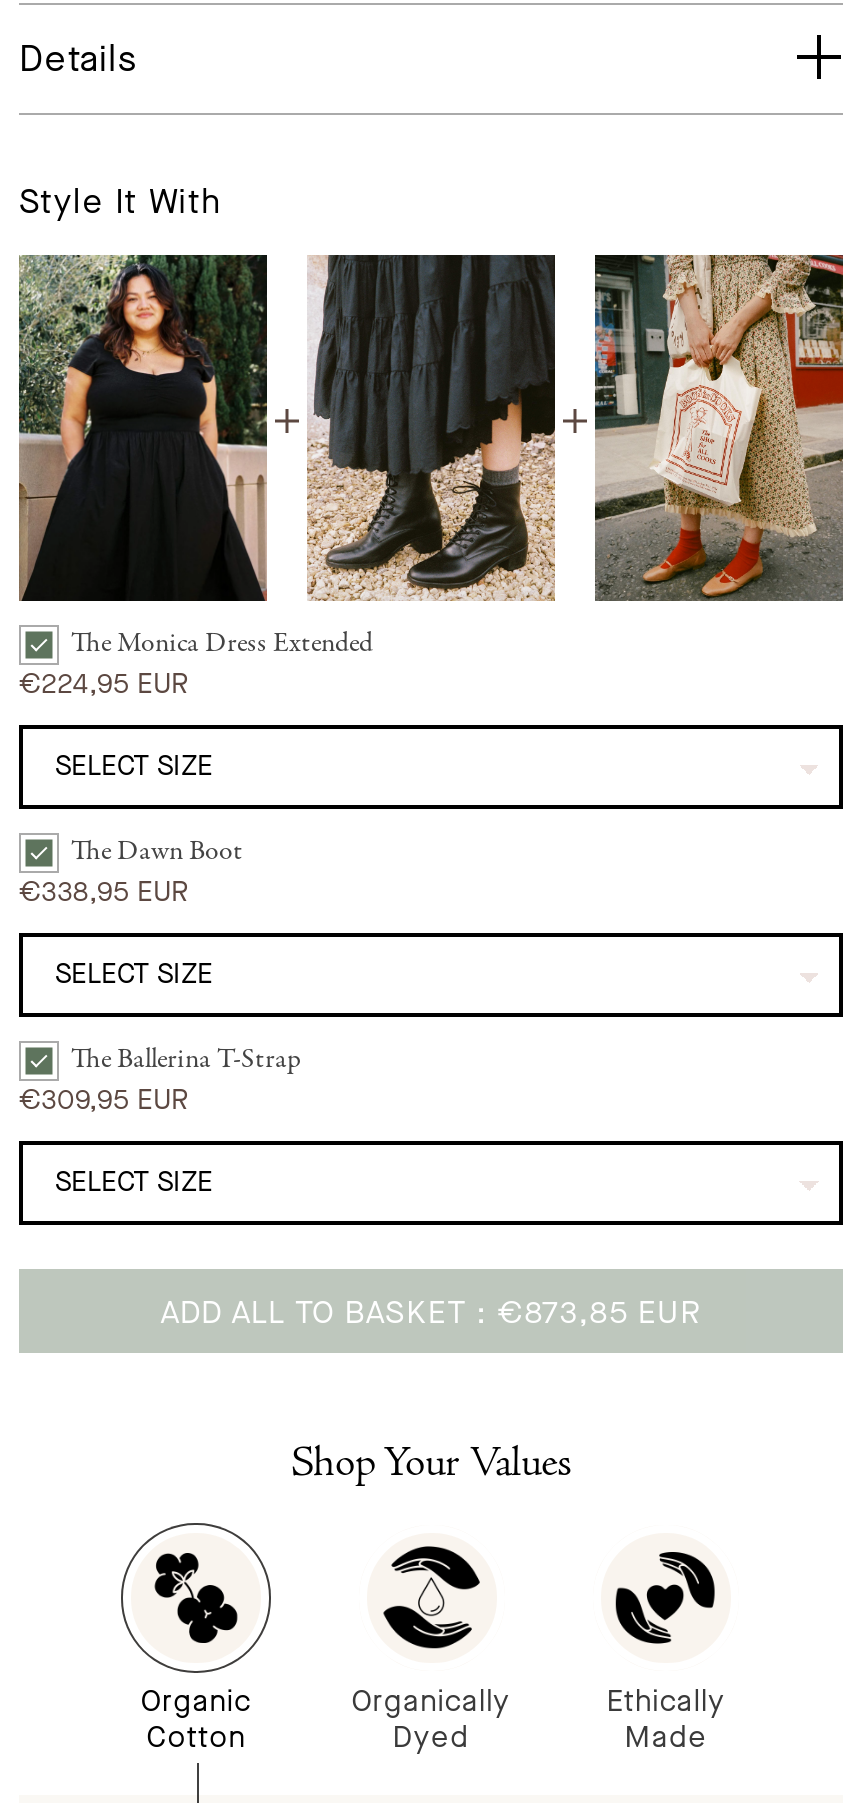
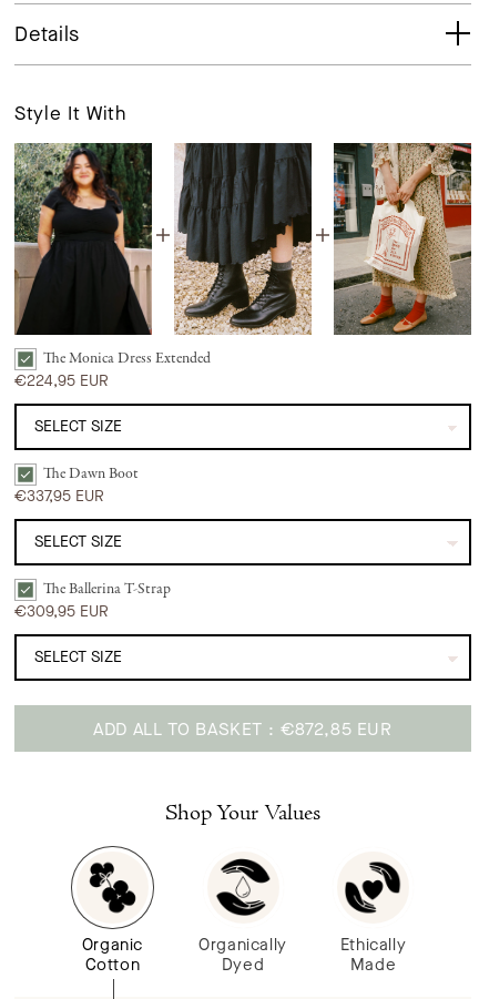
- €338,95 EUR
+ €337,95 EUR

- ADD ALL TO BASKET €873,85 EUR
+ ADD ALL TO BASKET €872,85 EUR
